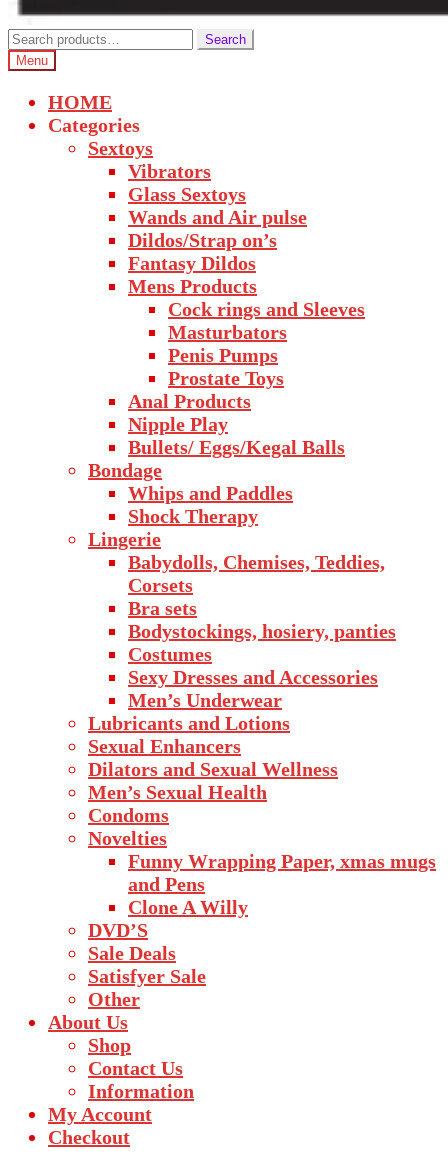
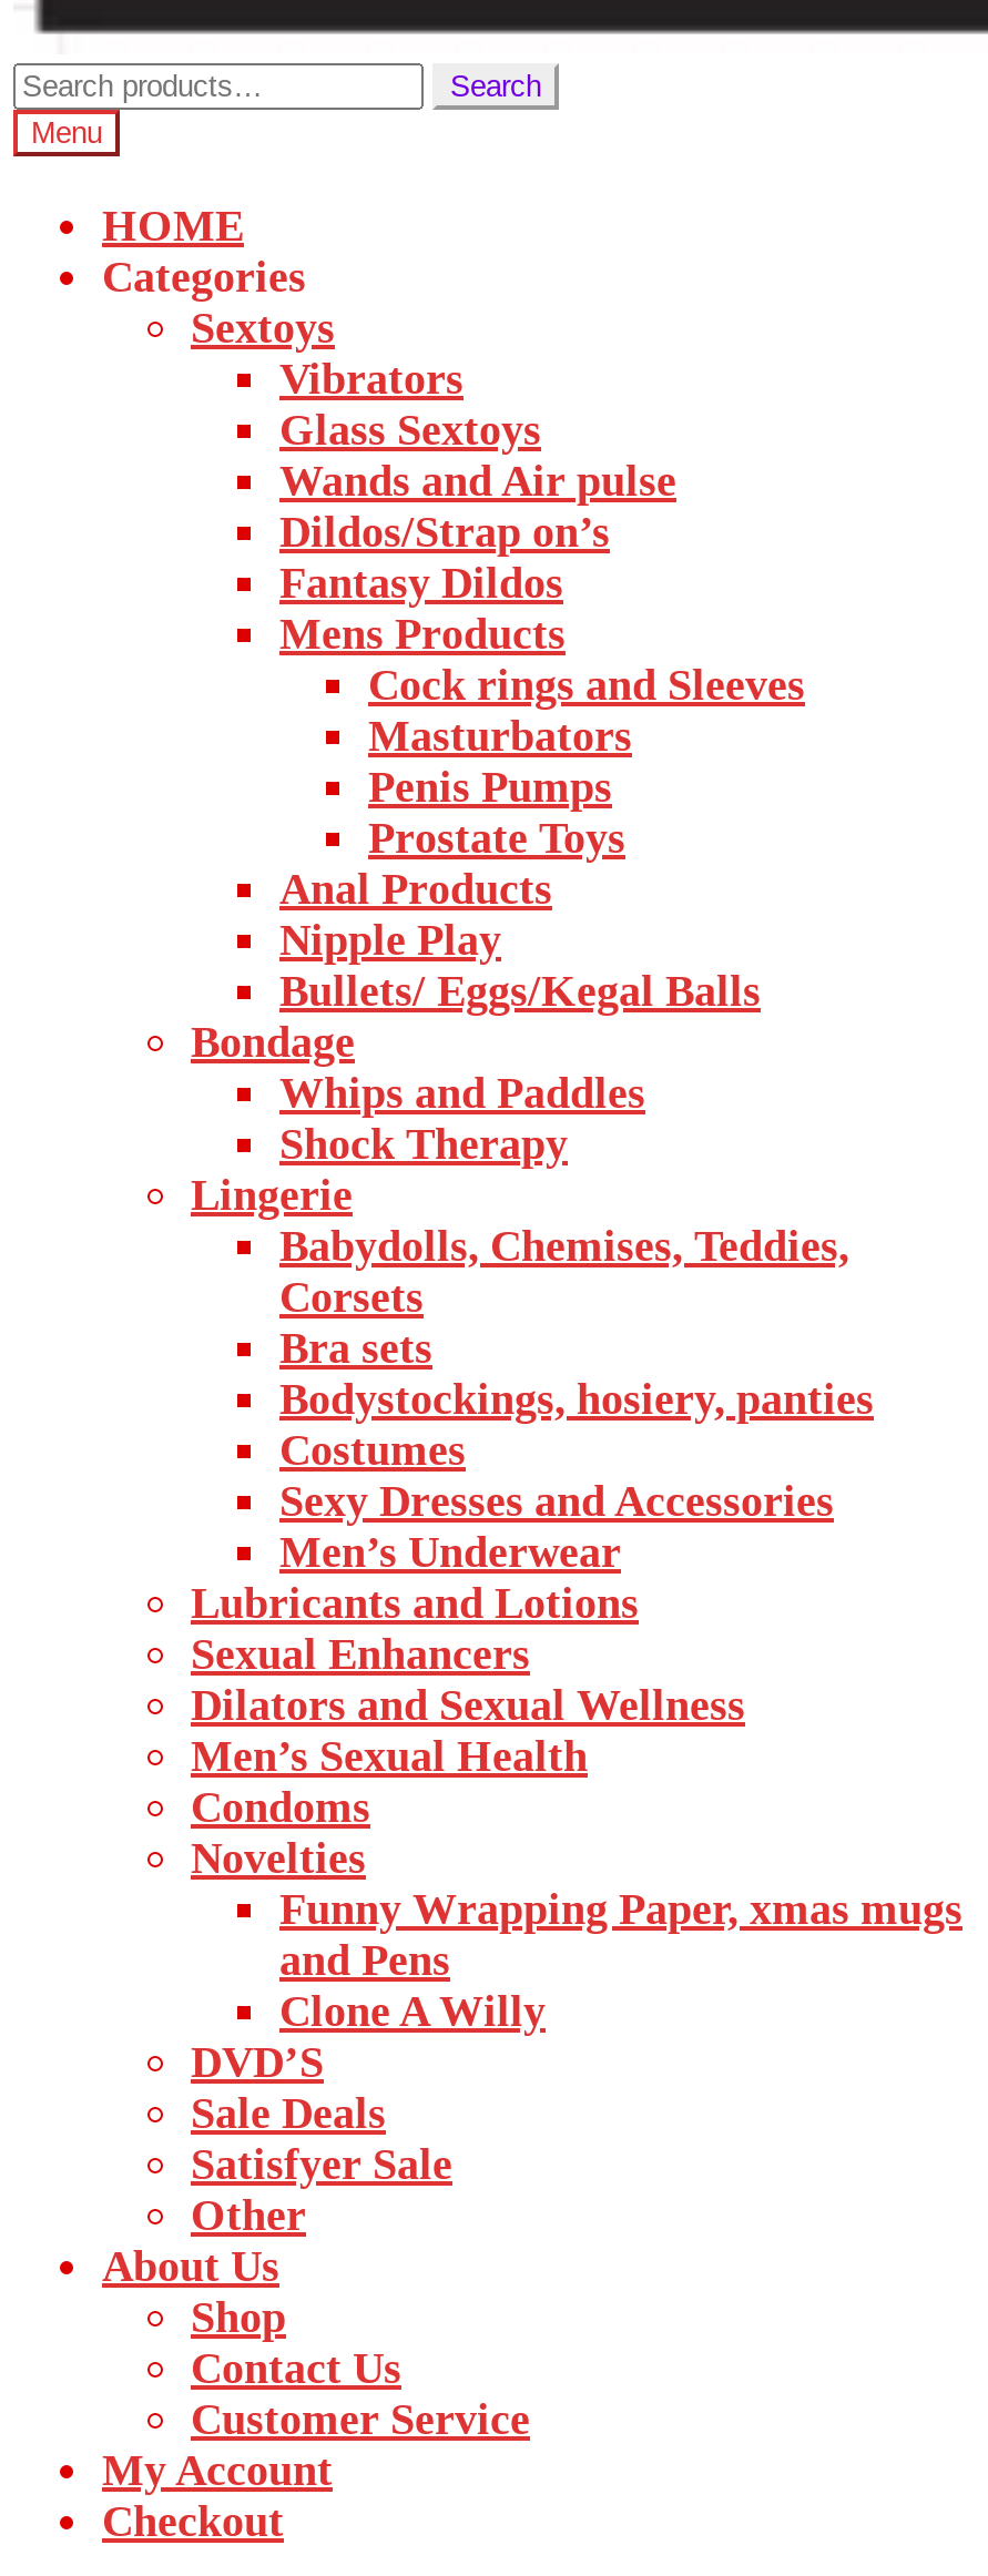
- Information
+ Customer Service
